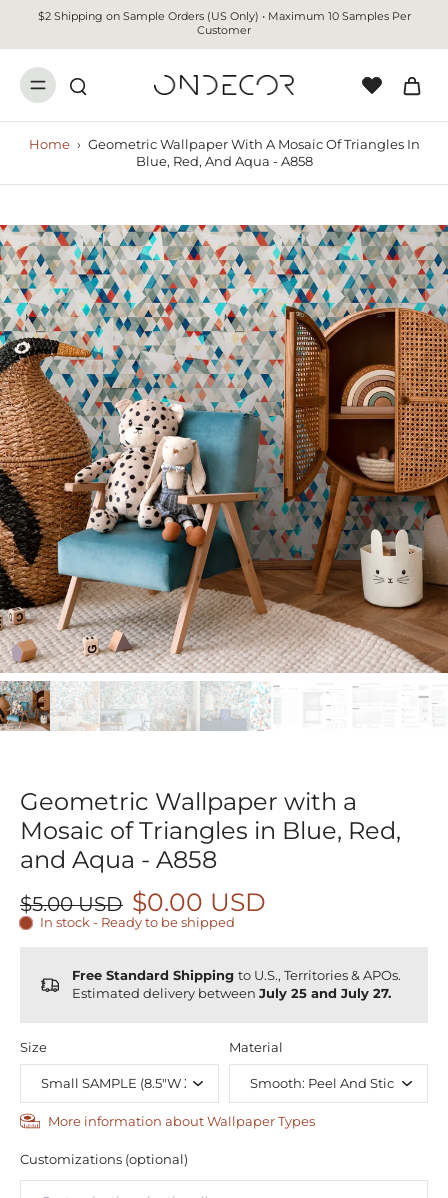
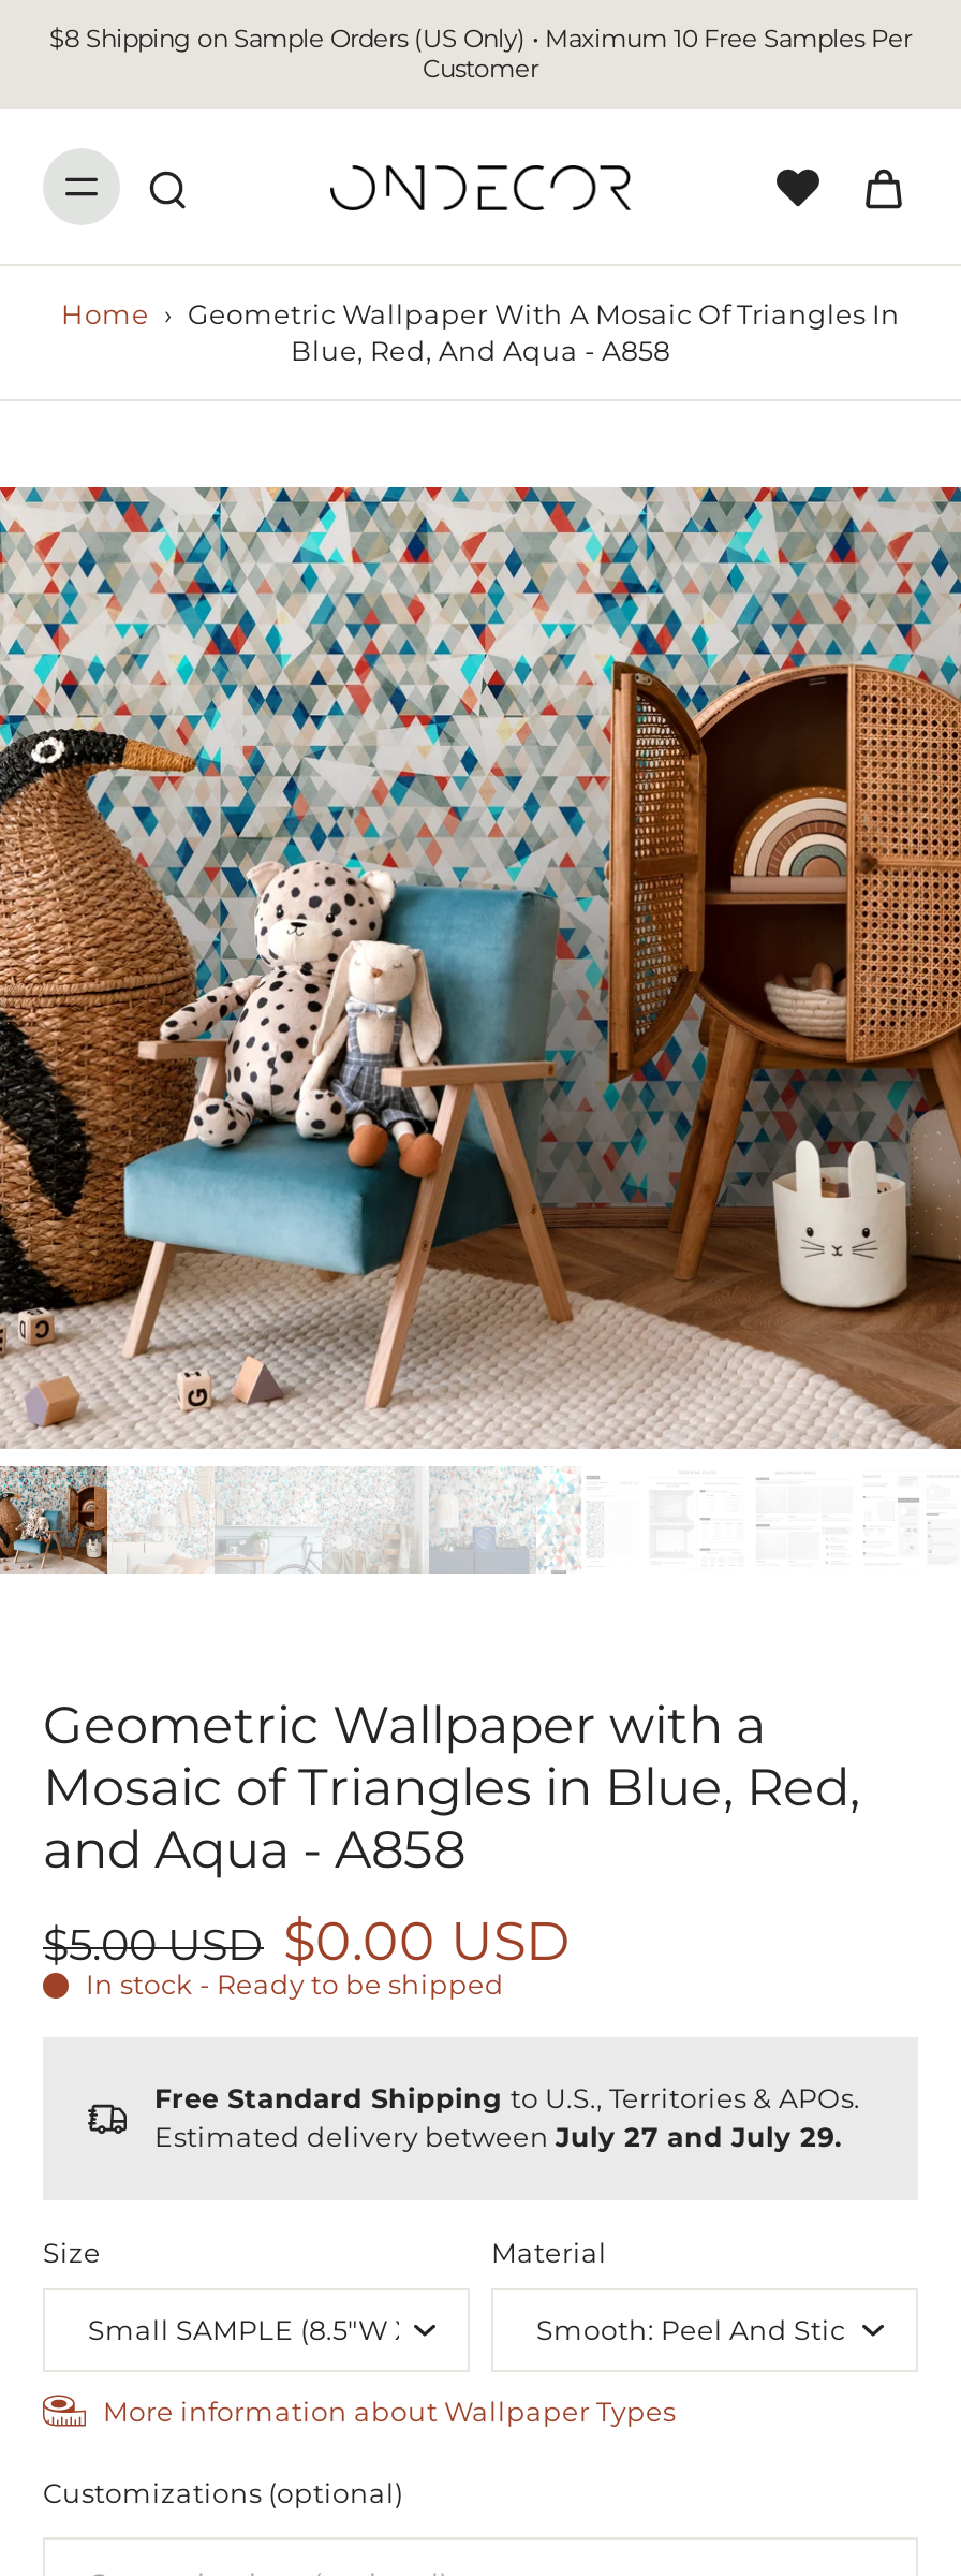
- $2 Shipping on Sample Orders (US Only) • Maximum 10 Samples Per
+ $8 Shipping on Sample Orders (US Only) • Maximum 10 Free Samples Per

- Estimated delivery between July 25 and July 27.
+ Estimated delivery between July 27 and July 29.
